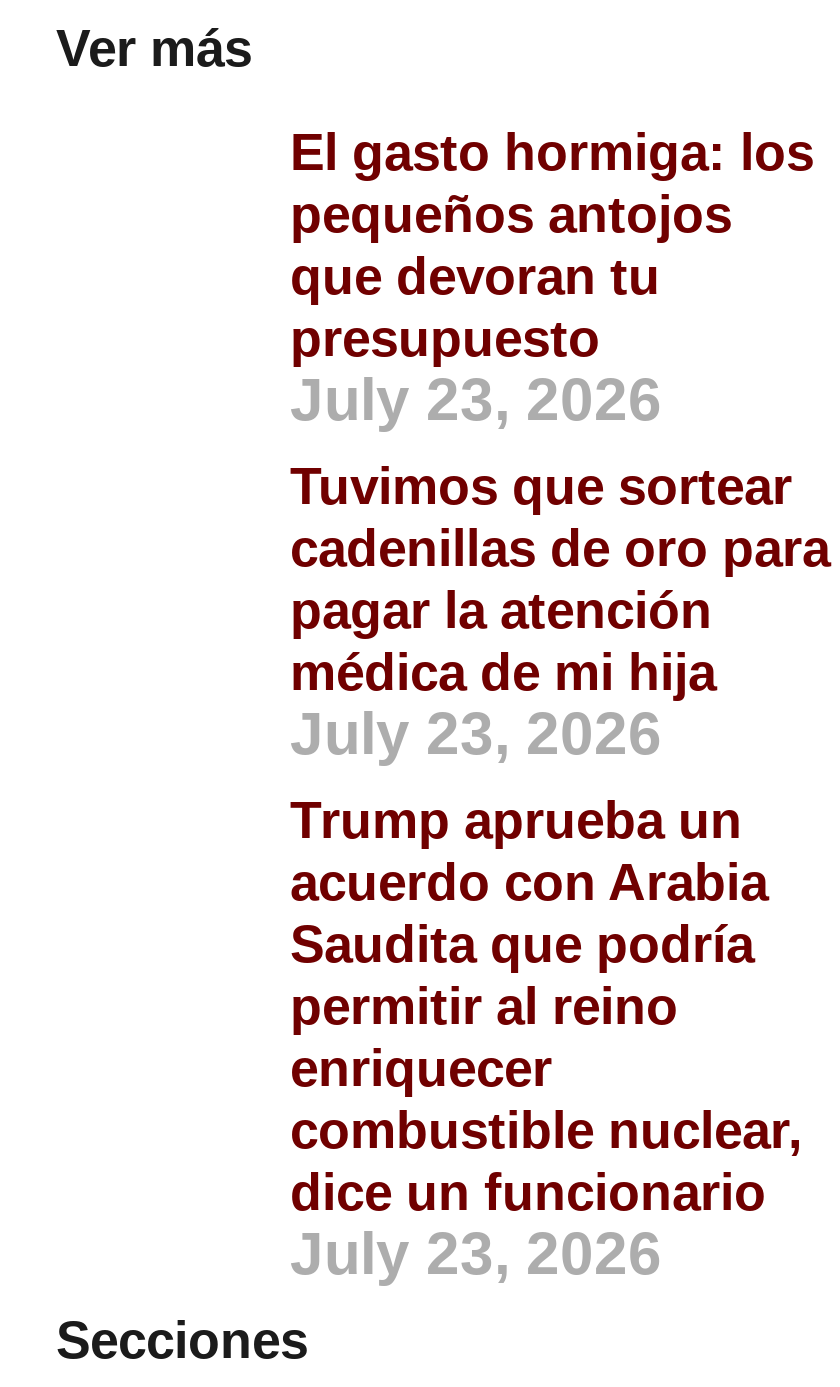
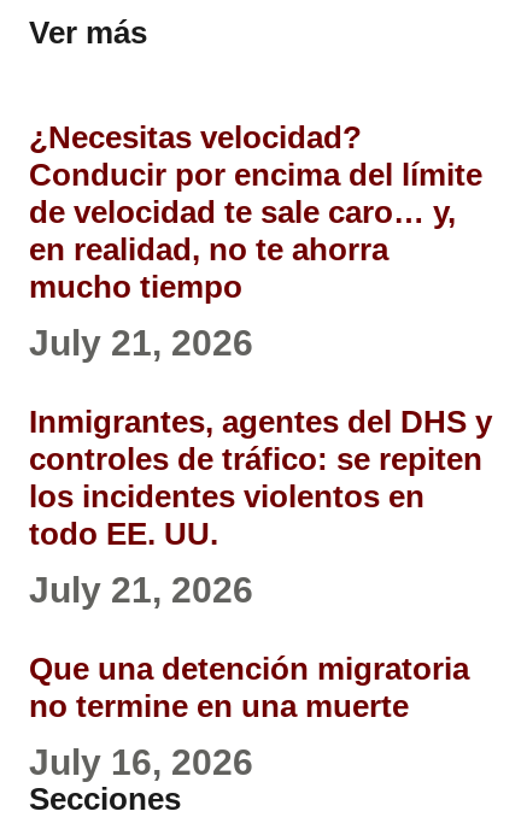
- El gasto hormiga: los
- pequeños antojos
- que devoran tu
- presupuesto
- July 23, 2026
- Tuvimos que sortear
- cadenillas de oro para
- pagar la atención
- médica de mi hija
- July 23, 2026
- Trump aprueba un
- acuerdo con Arabia
- Saudita que podría
- permitir al reino
- enriquecer
- combustible nuclear,
- dice un funcionario
- July 23, 2026
+ ¿Necesitas velocidad?
+ Conducir por encima del límite
+ de velocidad te sale caro… y,
+ en realidad, no te ahorra
+ mucho tiempo
+ July 21, 2026
+ Inmigrantes, agentes del DHS y
+ controles de tráfico: se repiten
+ los incidentes violentos en
+ todo EE. UU.
+ July 21, 2026
+ Que una detención migratoria
+ no termine en una muerte
+ July 16, 2026
